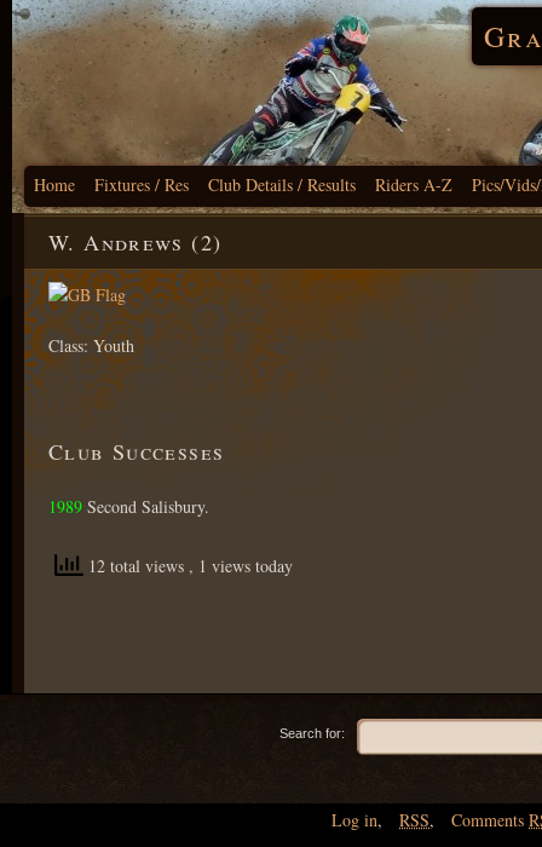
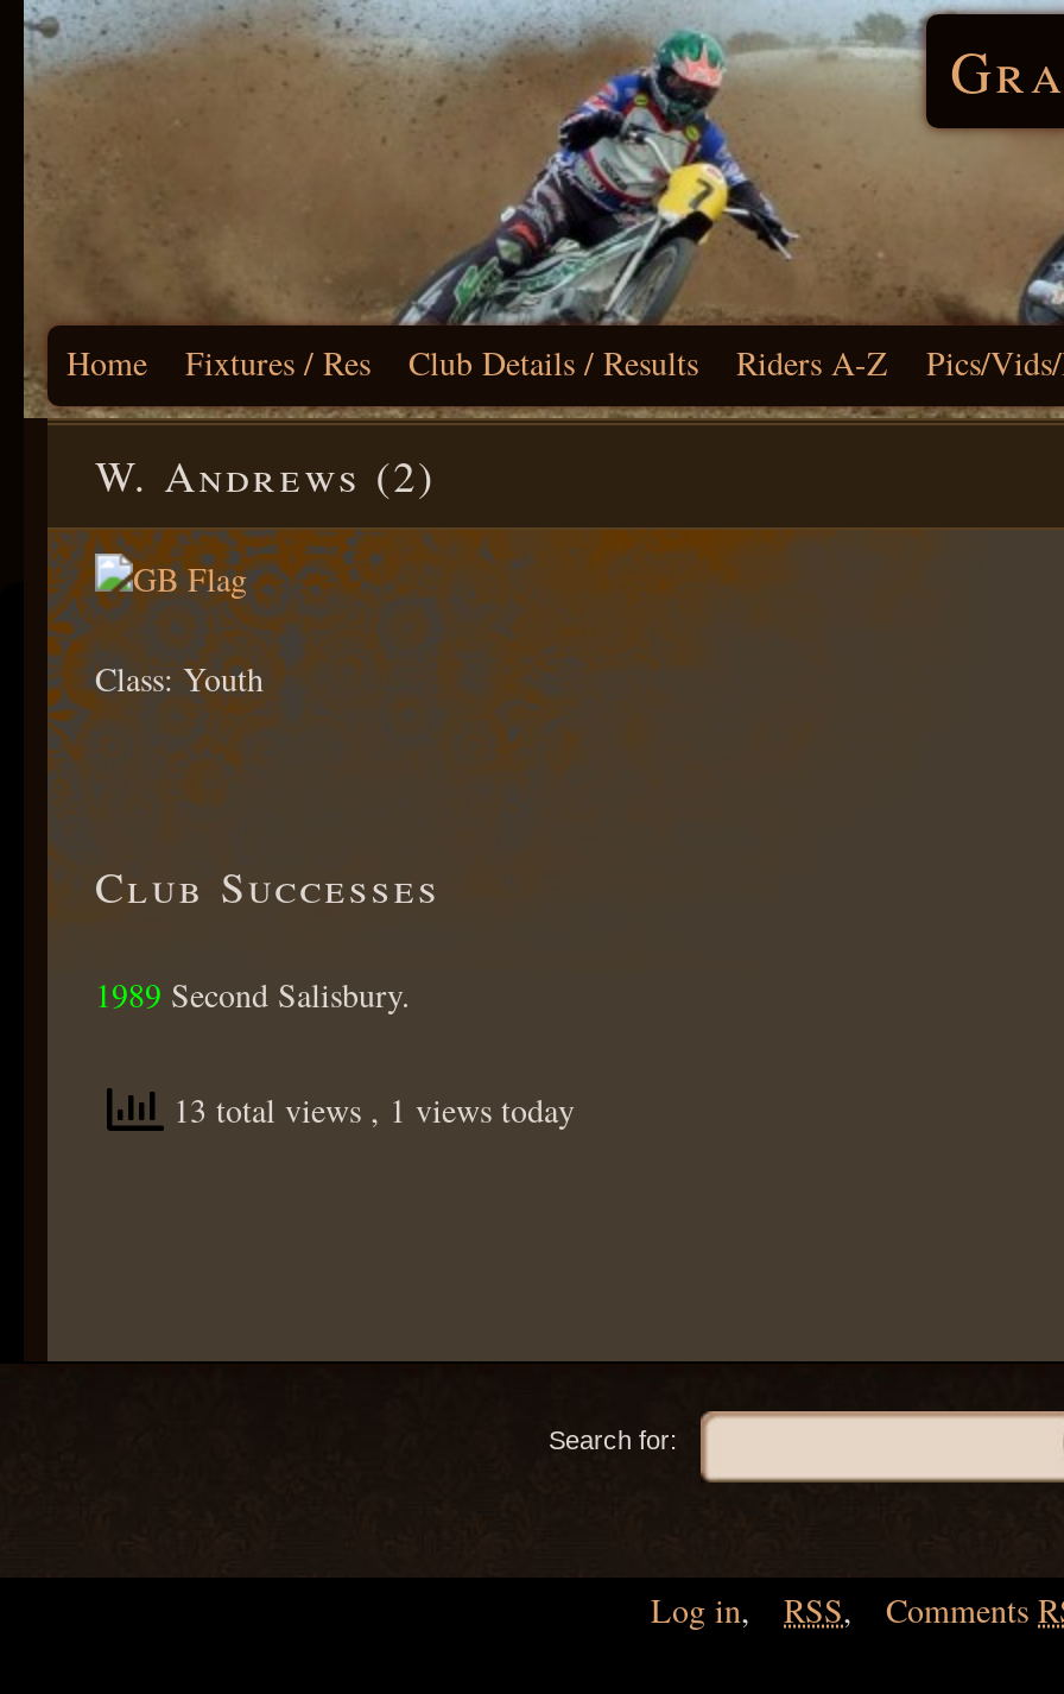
- 12 total views, 1 views today
+ 13 total views, 1 views today
